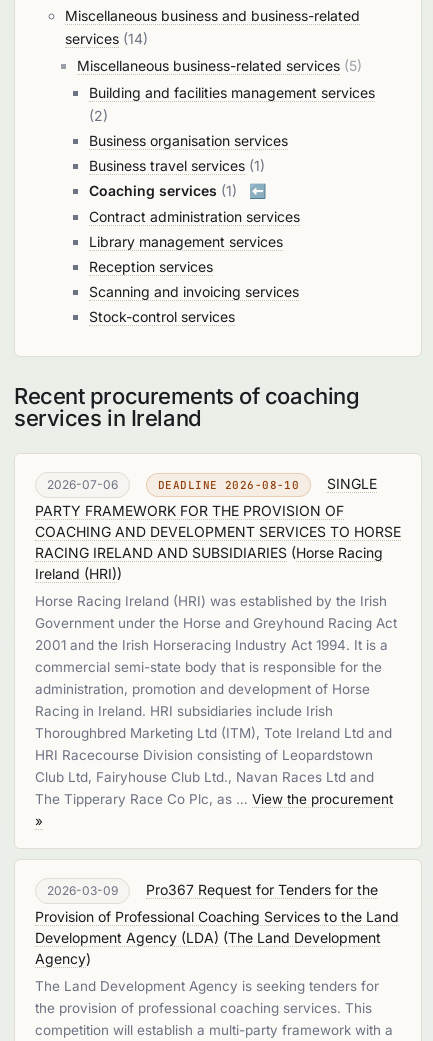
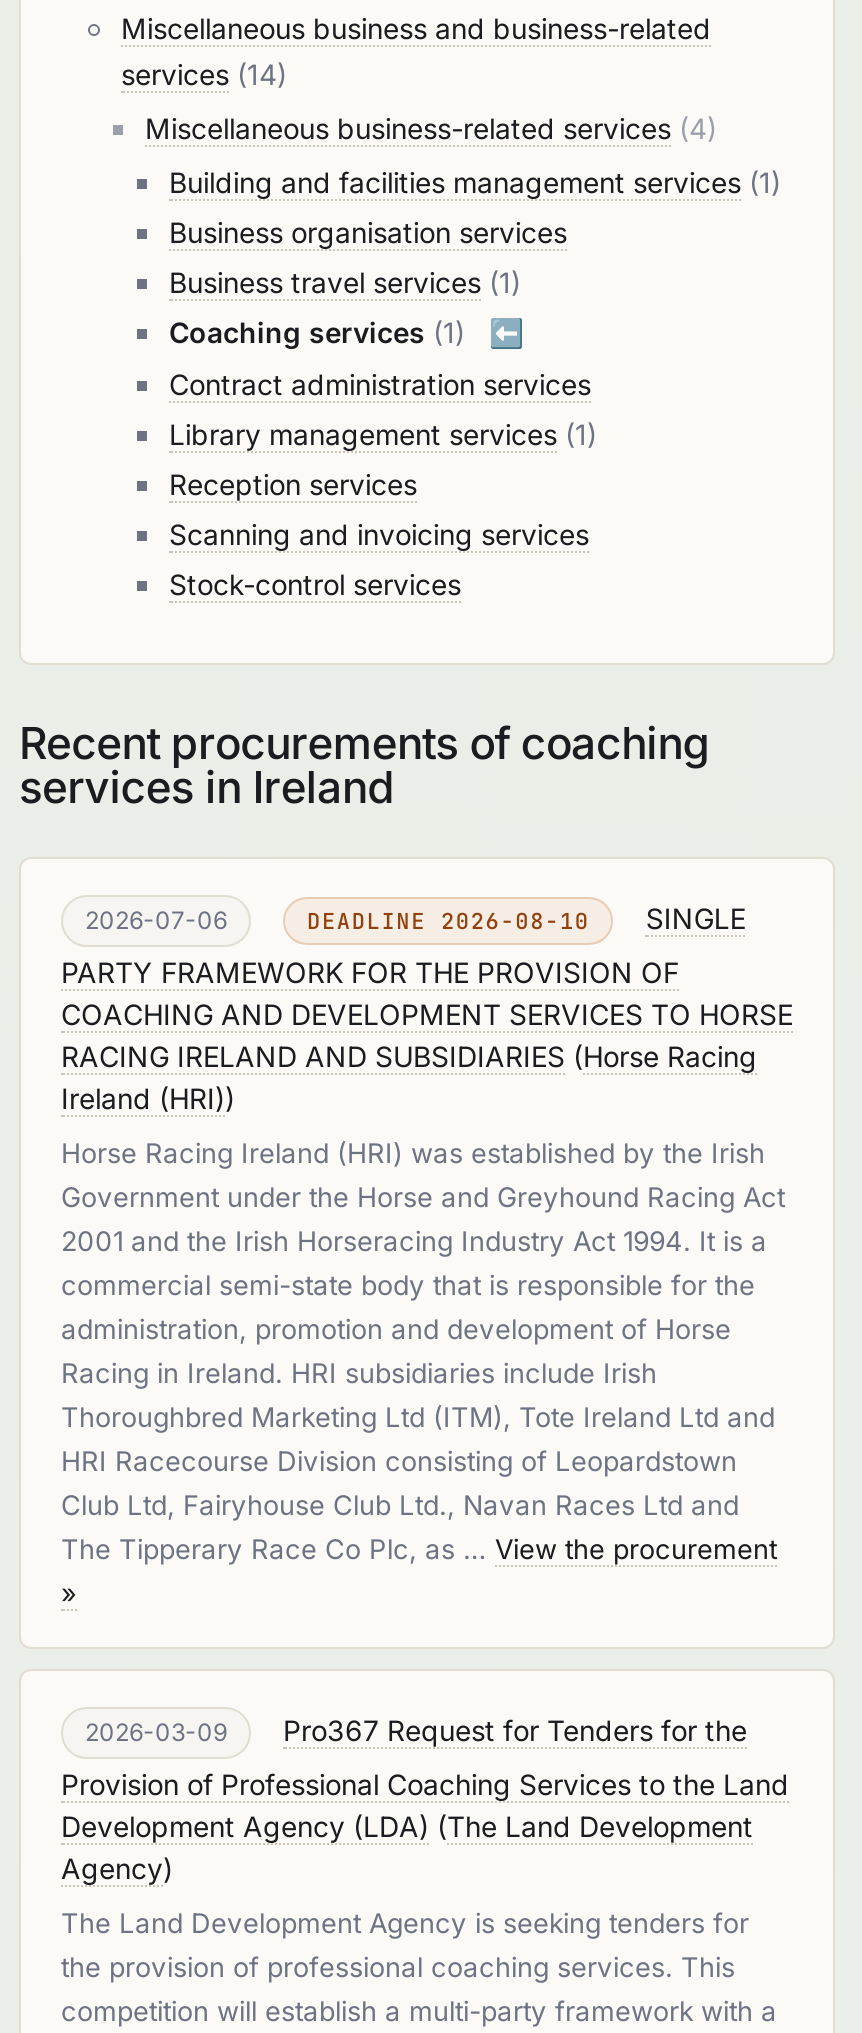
- Miscellaneous business-related services (5)
+ Miscellaneous business-related services (4)

- Building and facilities management services
- (2)
+ Building and facilities management services (1)

- Library management services
+ Library management services (1)
